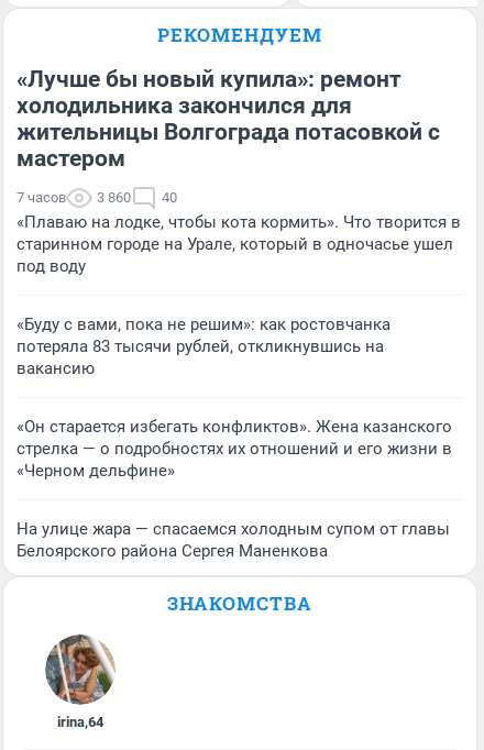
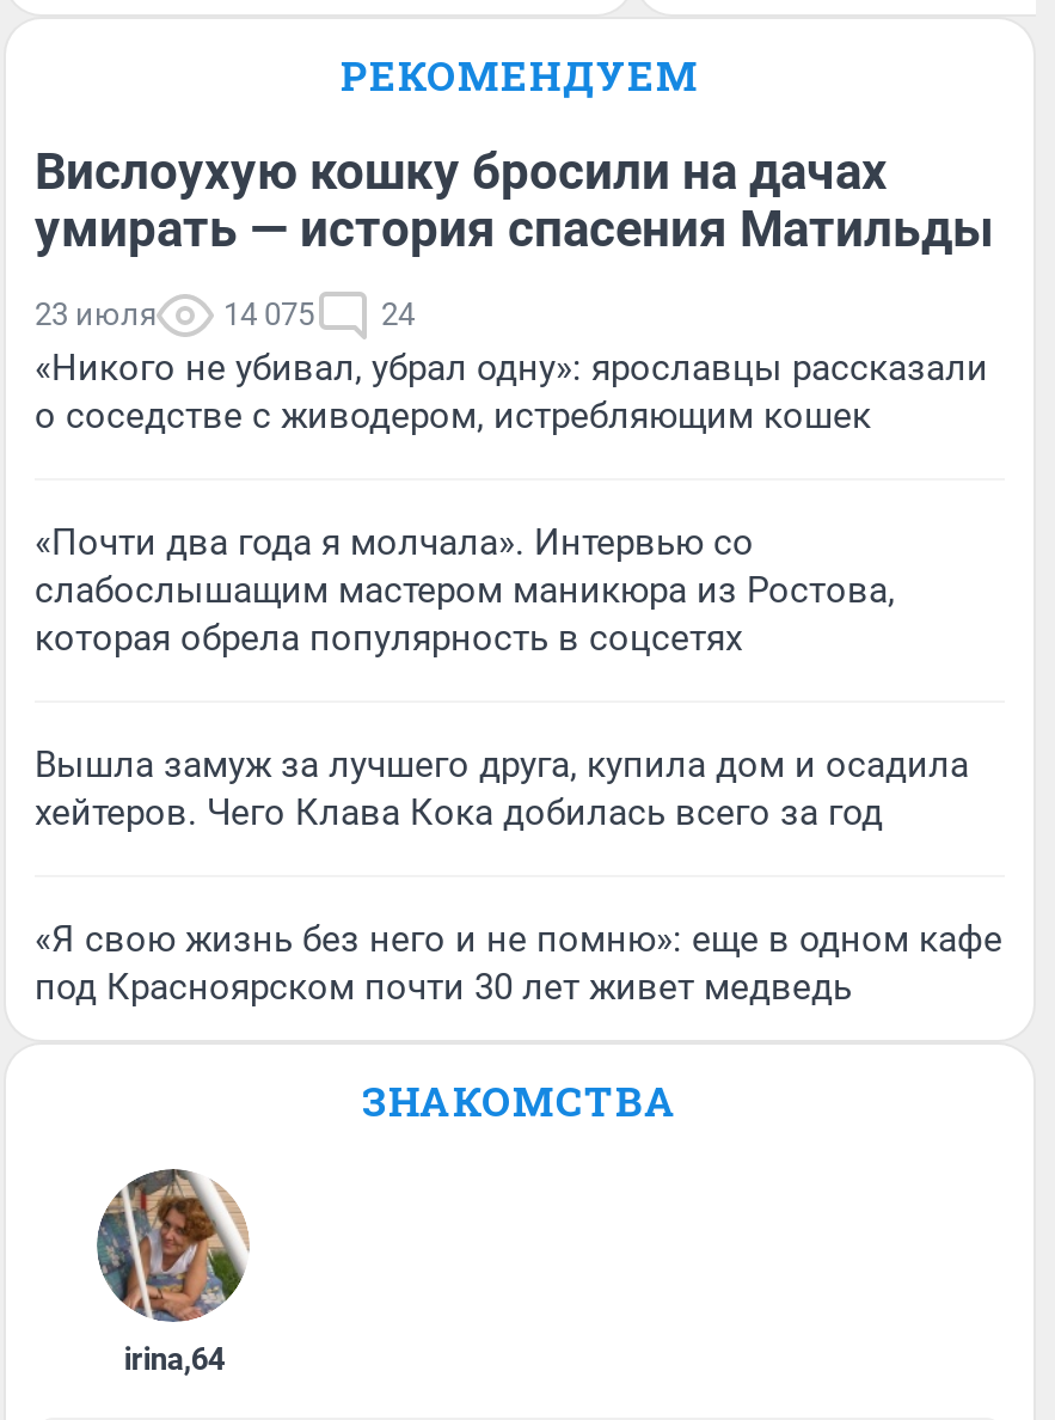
- «Лучше бы новый купила»: ремонт
- холодильника закончился для
- жительницы Волгограда потасовкой с
- мастером
+ Вислоухую кошку бросили на дачах
+ умирать — история спасения Матильды

- 7 часов
- 3 860
- 40
- «Плаваю на лодке, чтобы кота кормить». Что творится в
- старинном городе на Урале, который в одночасье ушел
- под воду
+ 23 июля
+ 14 075
+ 24
+ «Никого не убивал, убрал одну»: ярославцы рассказали
+ о соседстве с живодером, истребляющим кошек

- «Буду с вами, пока не решим»: как ростовчанка
- потеряла 83 тысячи рублей, откликнувшись на
- вакансию
+ «Почти два года я молчала». Интервью со
+ слабослышащим мастером маникюра из Ростова,
+ которая обрела популярность в соцсетях

- «Он старается избегать конфликтов». Жена казанского
- стрелка — о подробностях их отношений и его жизни в
- «Черном дельфине»
+ Вышла замуж за лучшего друга, купила дом и осадила
+ хейтеров. Чего Клава Кока добилась всего за год

- На улице жара — спасаемся холодным супом от главы
- Белоярского района Сергея Маненкова
+ «Я свою жизнь без него и не помню»: еще в одном кафе
+ под Красноярском почти 30 лет живет медведь
